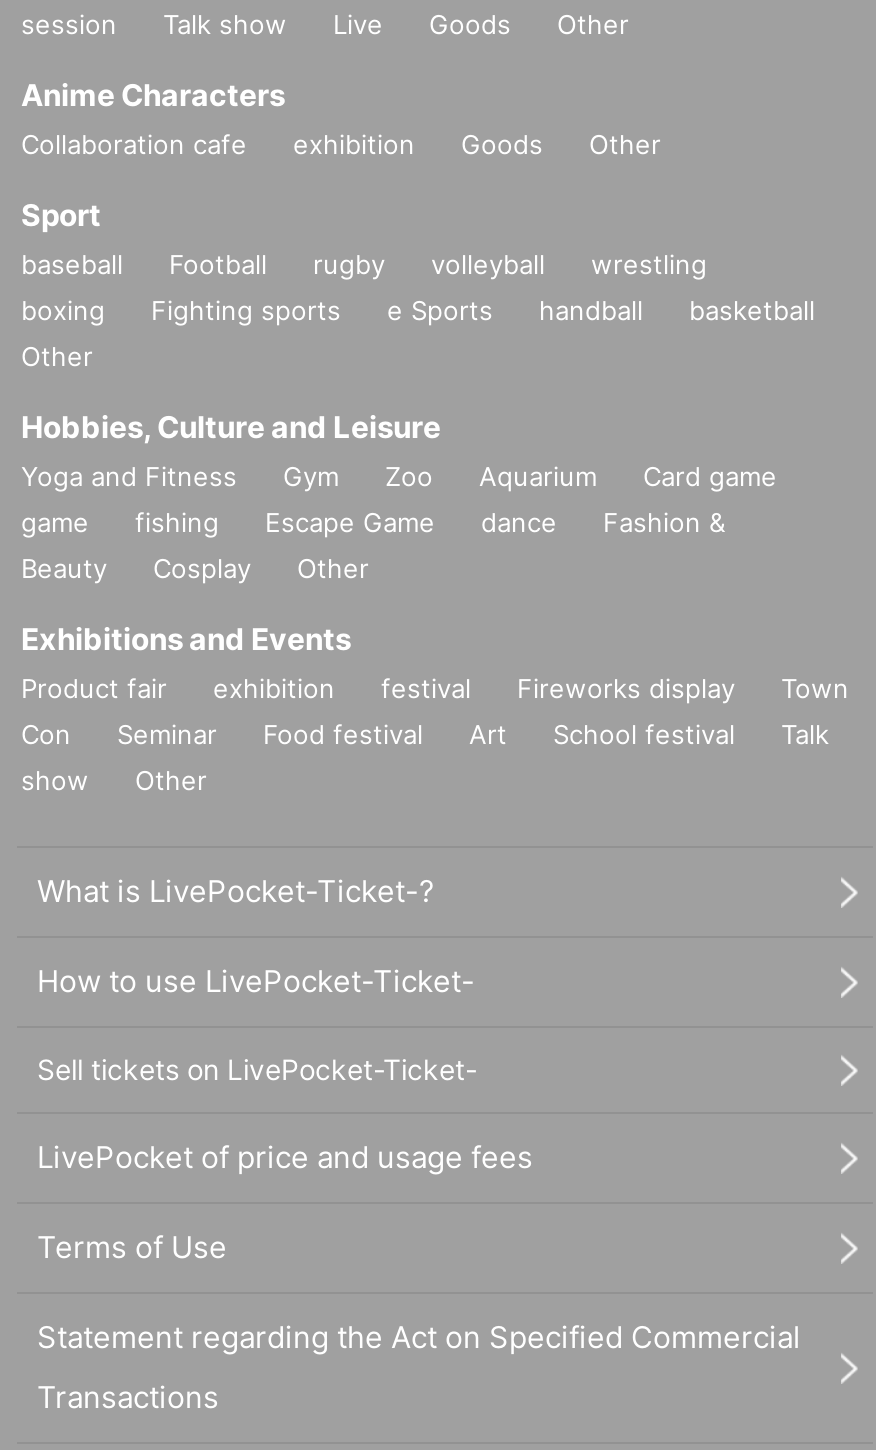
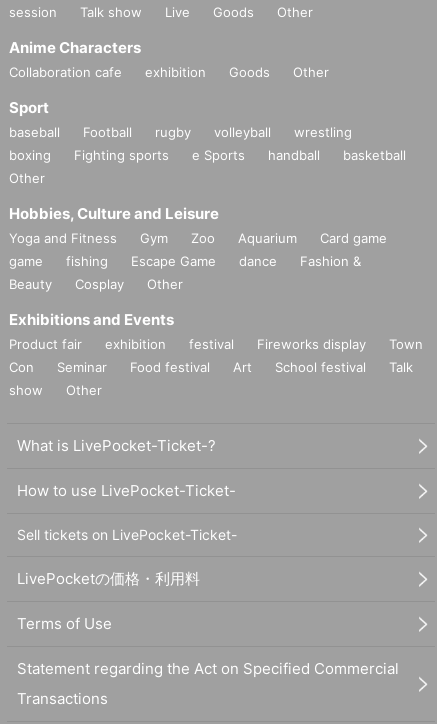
- LivePocket of price and usage fees
+ LivePocketの価格・利用料
